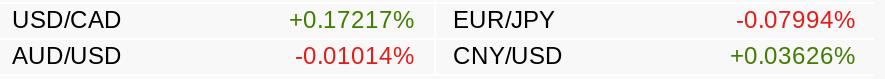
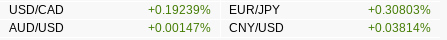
- +0.17217% EUR/JPY
+ +0.19239% EUR/JPY

- -0.07994%
+ +0.30803%

- -0.01014% CNY/USD
+ +0.00147% CNY/USD

- +0.03626%
+ +0.03814%
